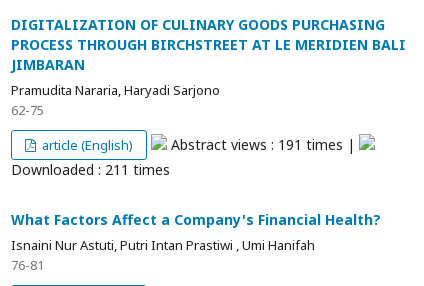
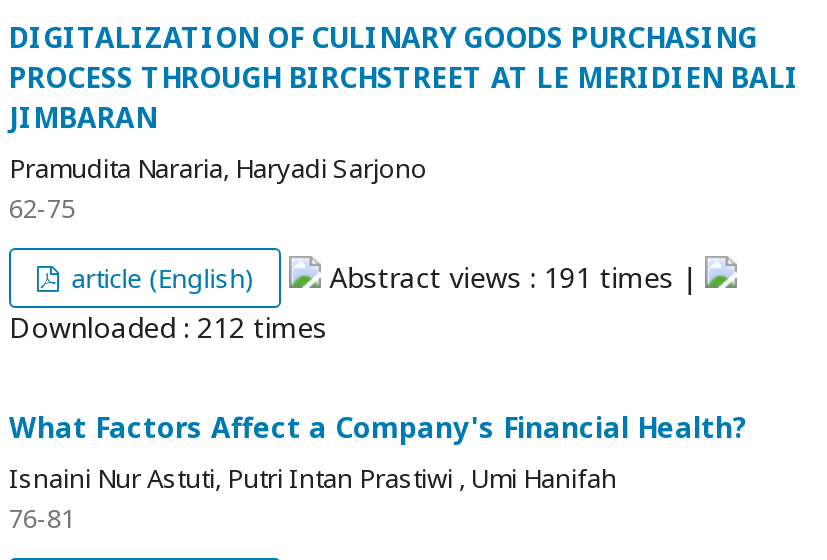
- Downloaded : 211 times
+ Downloaded : 212 times
